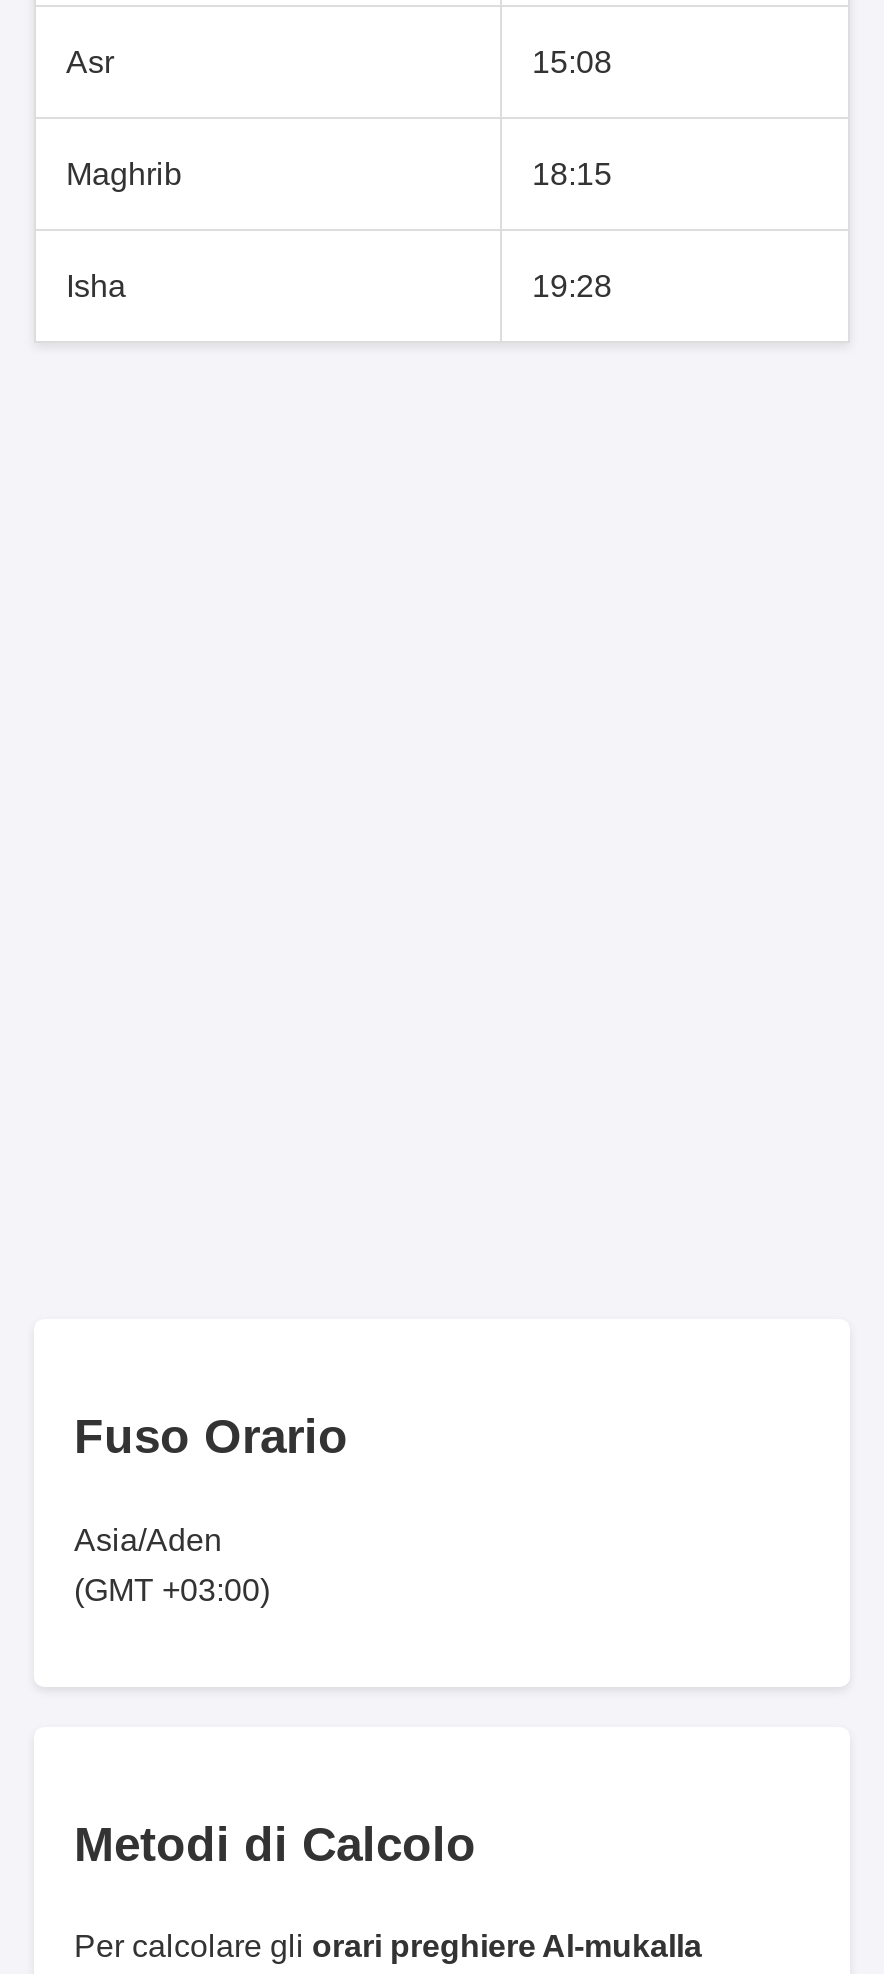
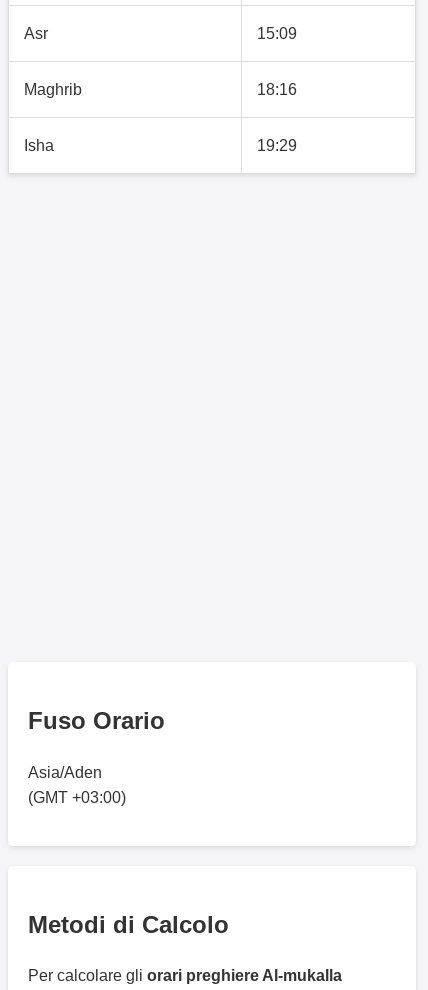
- 15:08
+ 15:09

- 18:15
+ 18:16

- 19:28
+ 19:29
